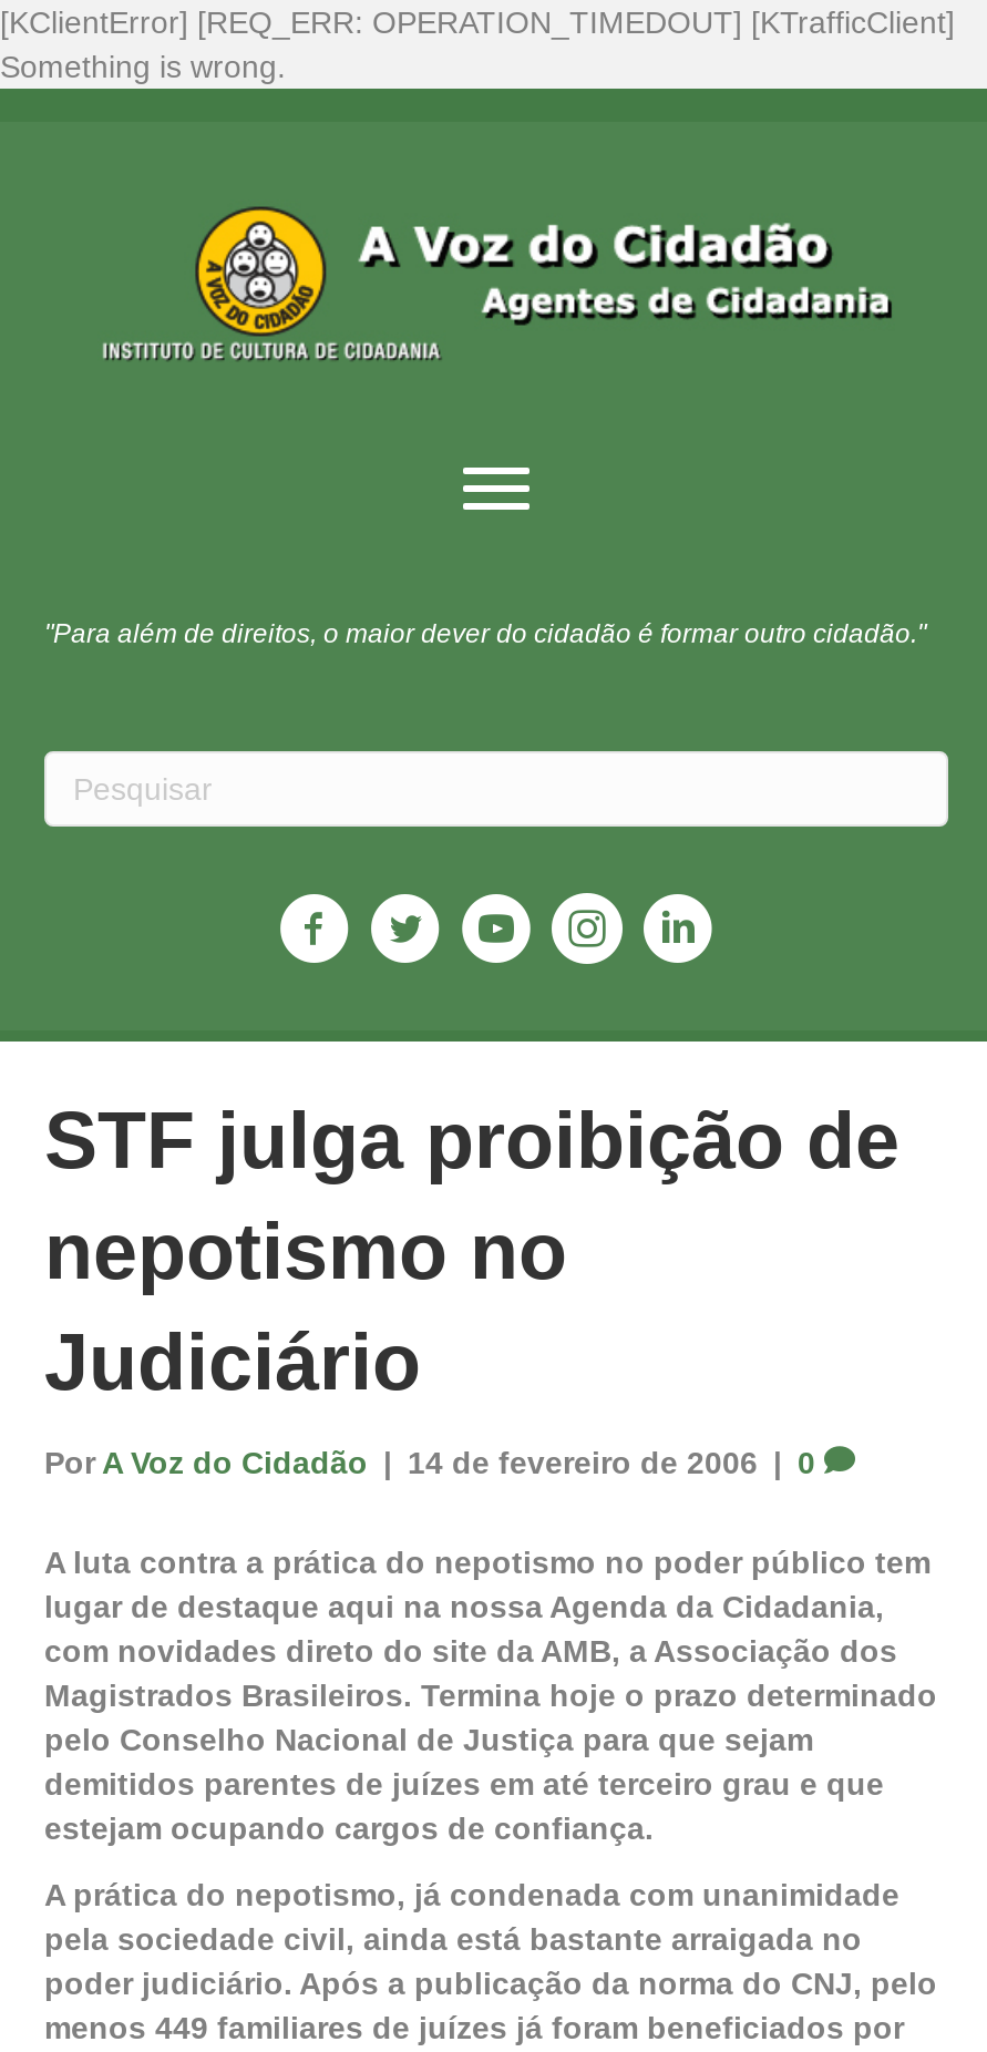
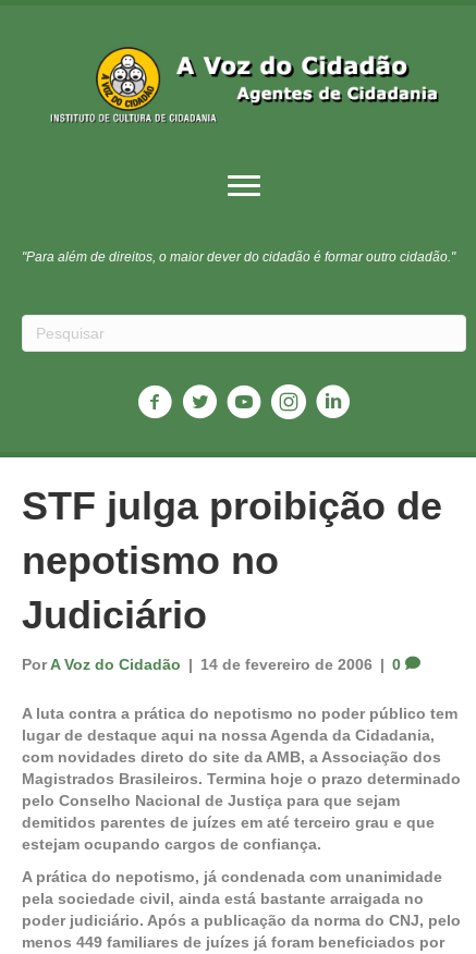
- [KClientError] [REQ_ERR: OPERATION_TIMEDOUT] [KTrafficClient]
- Something is wrong.
